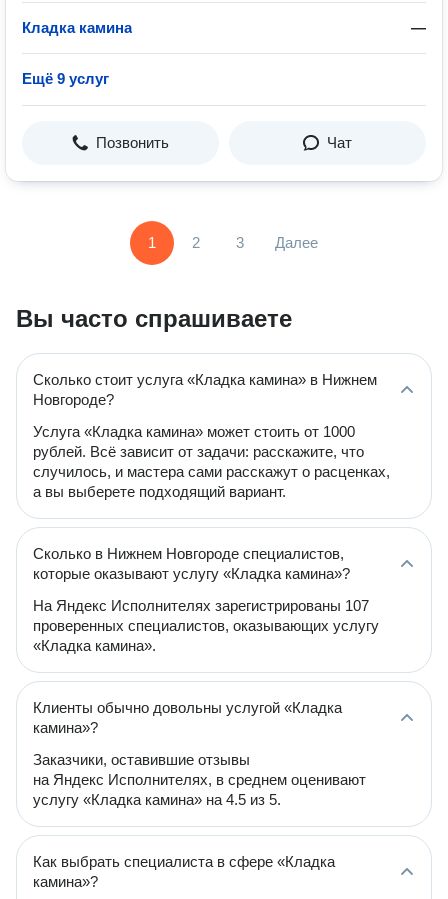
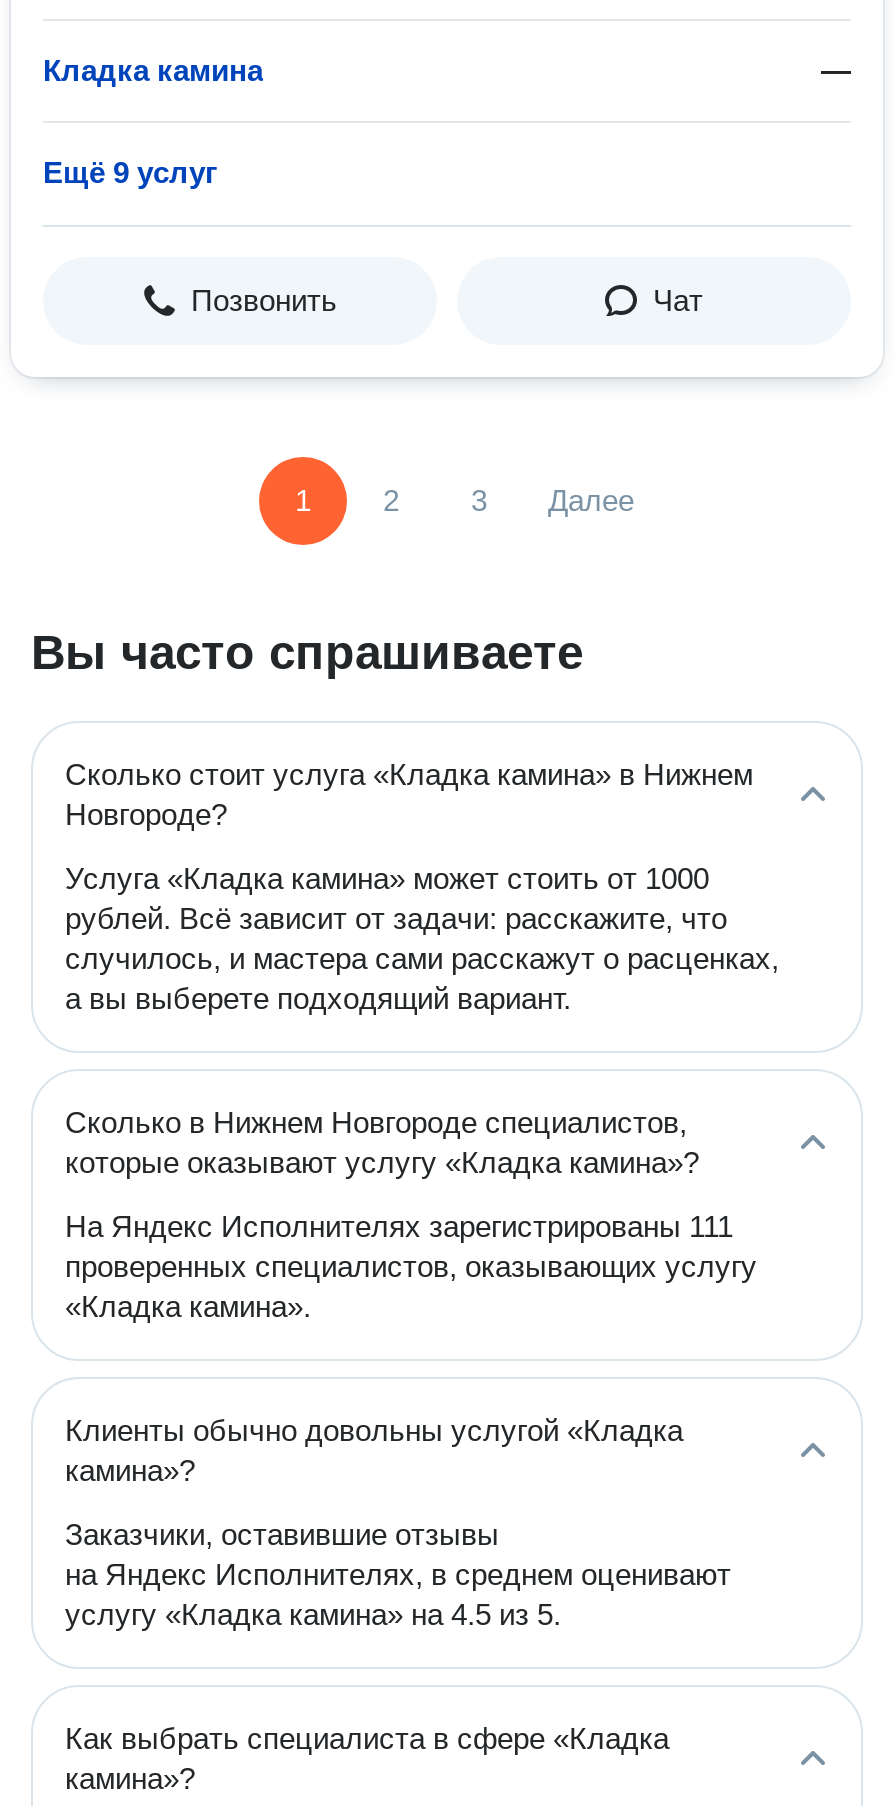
- На Яндекс Исполнителях зарегистрированы 107
+ На Яндекс Исполнителях зарегистрированы 111
